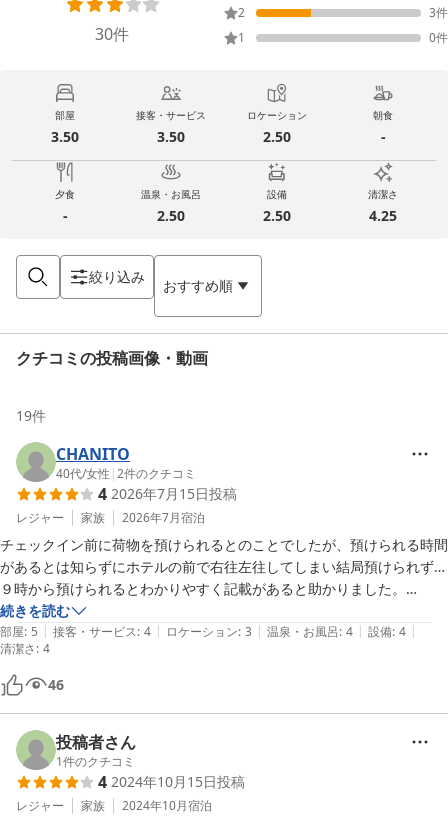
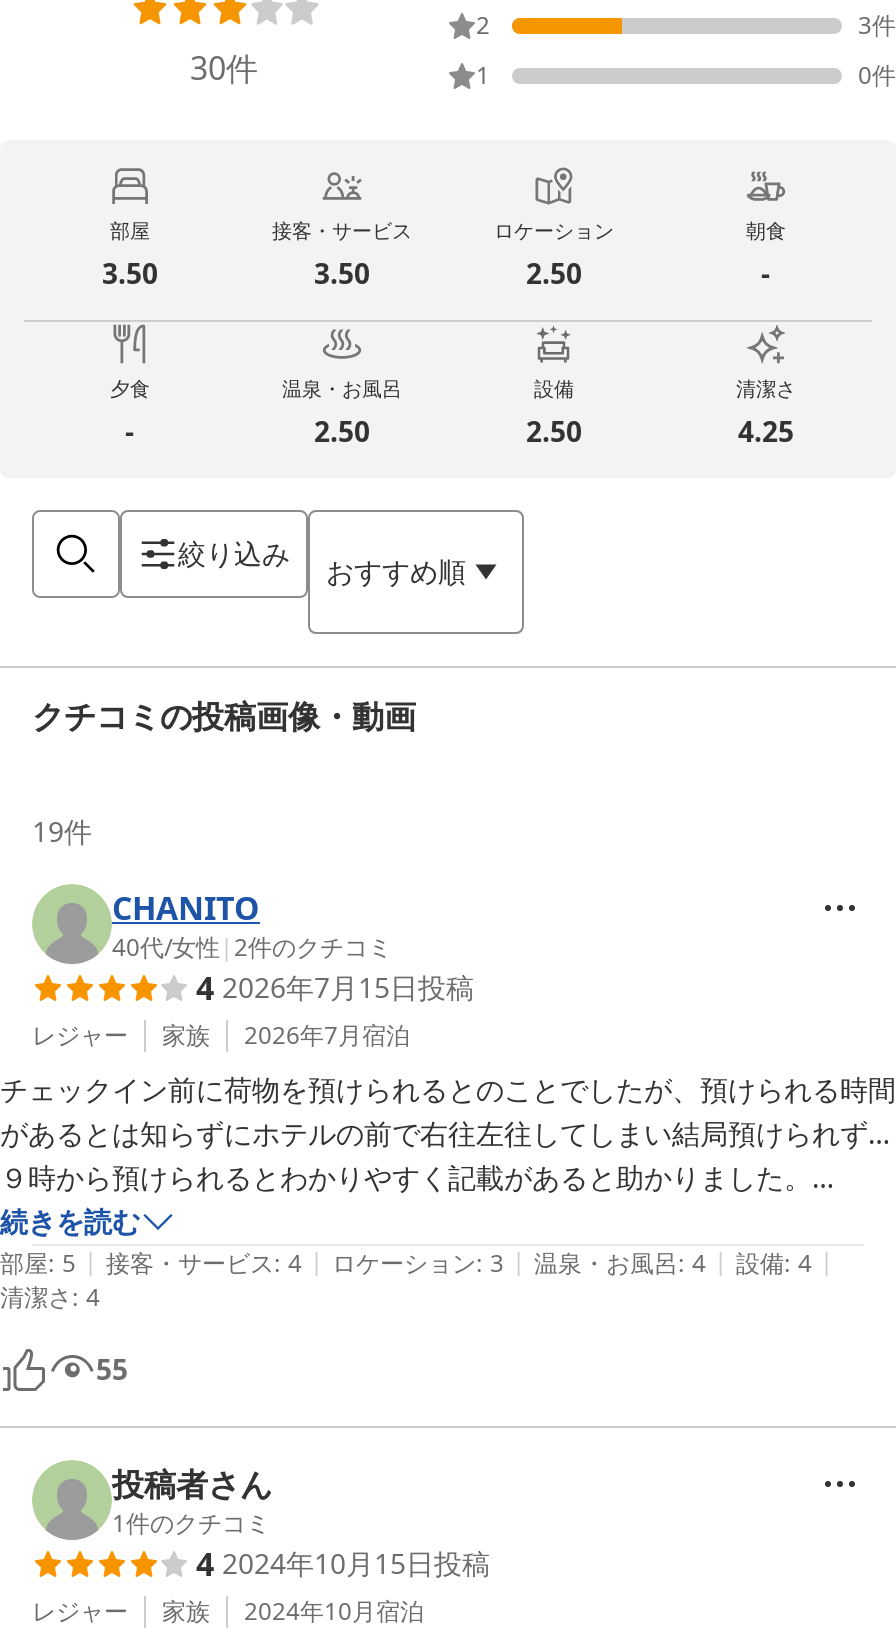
- 46
+ 55
